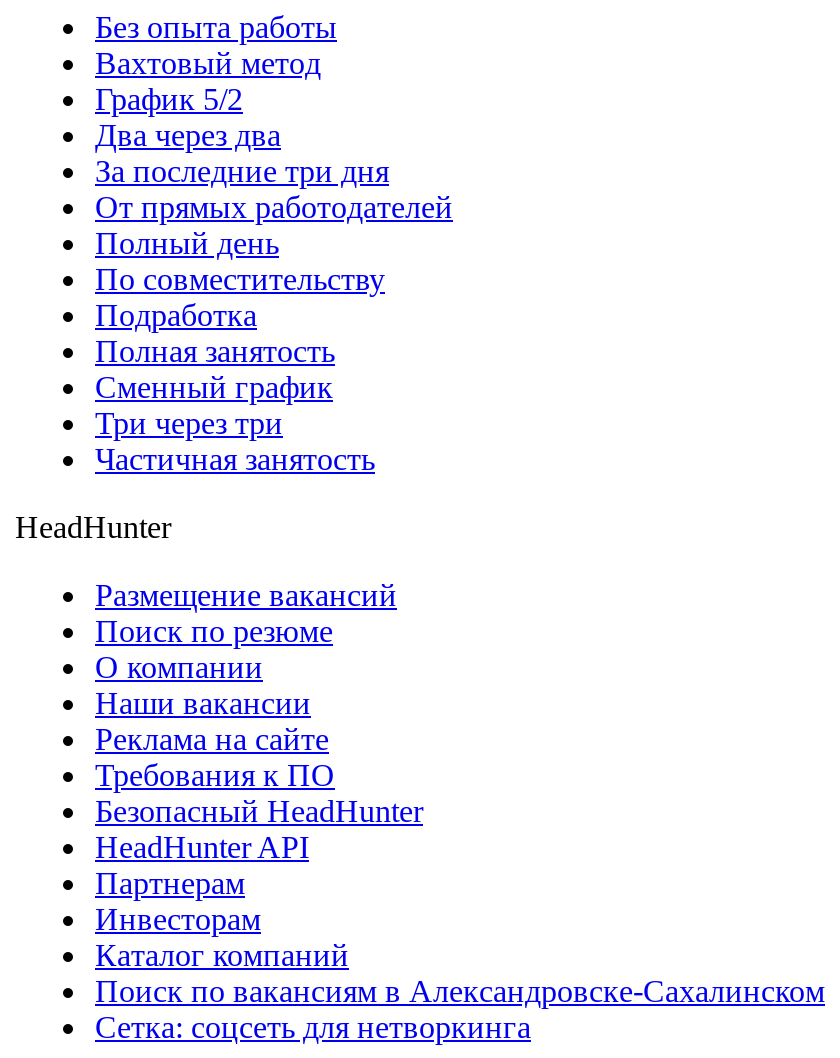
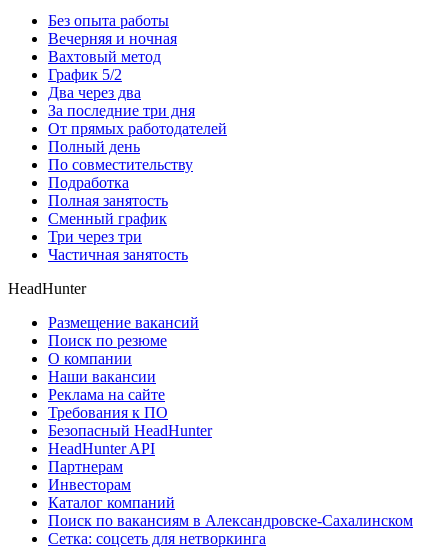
+ Вечерняя и ночная
